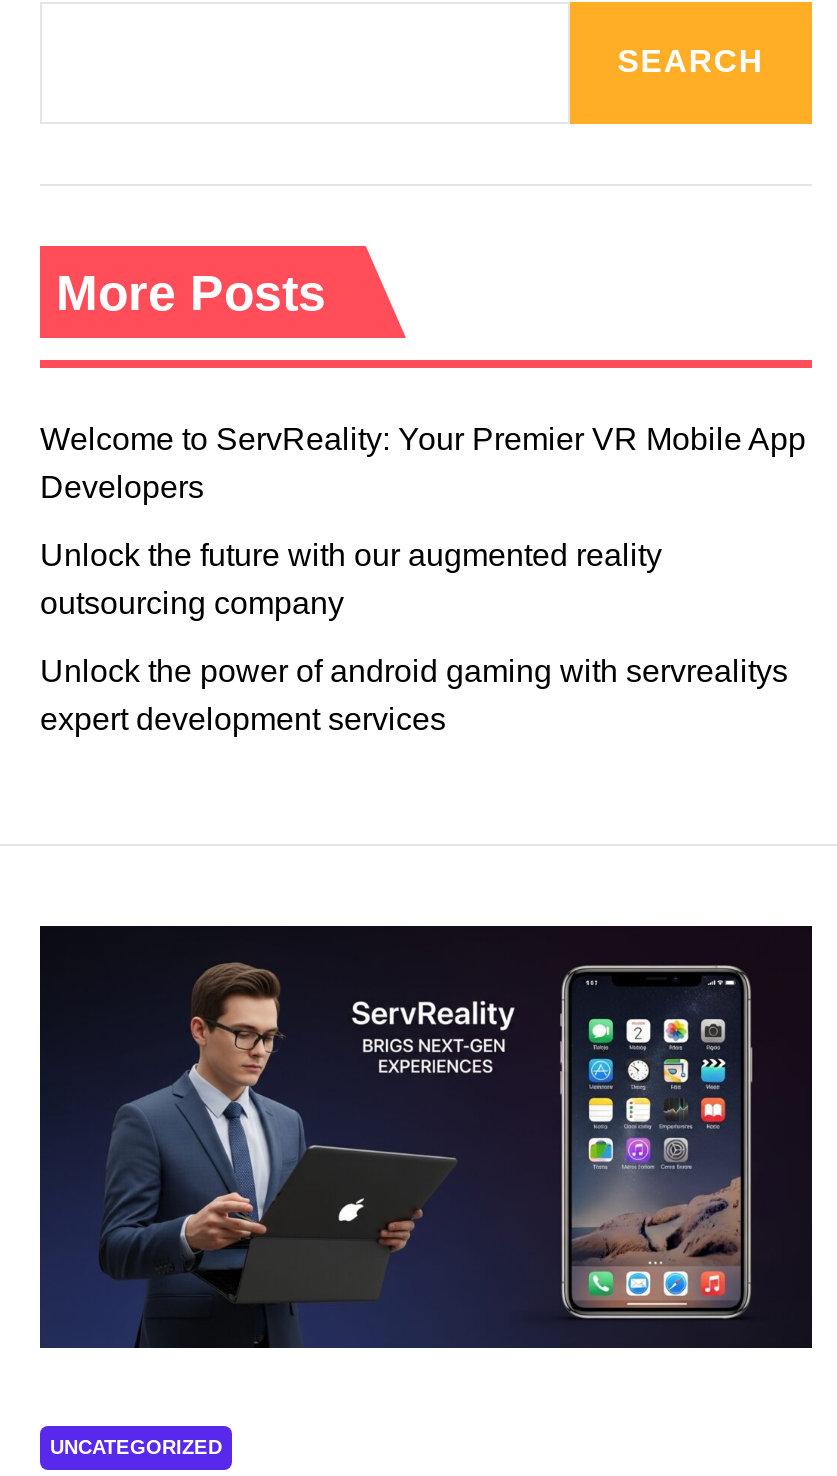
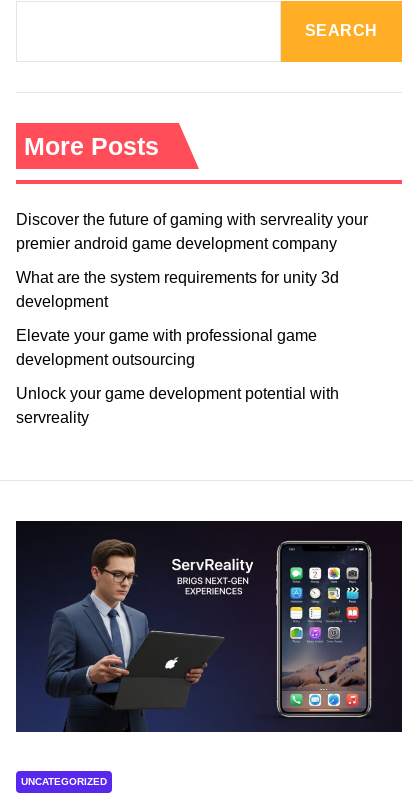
- Welcome to ServReality: Your Premier VR Mobile App
- Developers
- Unlock the future with our augmented reality
- outsourcing company
- Unlock the power of android gaming with servrealitys
- expert development services
+ Discover the future of gaming with servreality your
+ premier android game development company
+ What are the system requirements for unity 3d
+ development
+ Elevate your game with professional game
+ development outsourcing
+ Unlock your game development potential with
+ servreality
